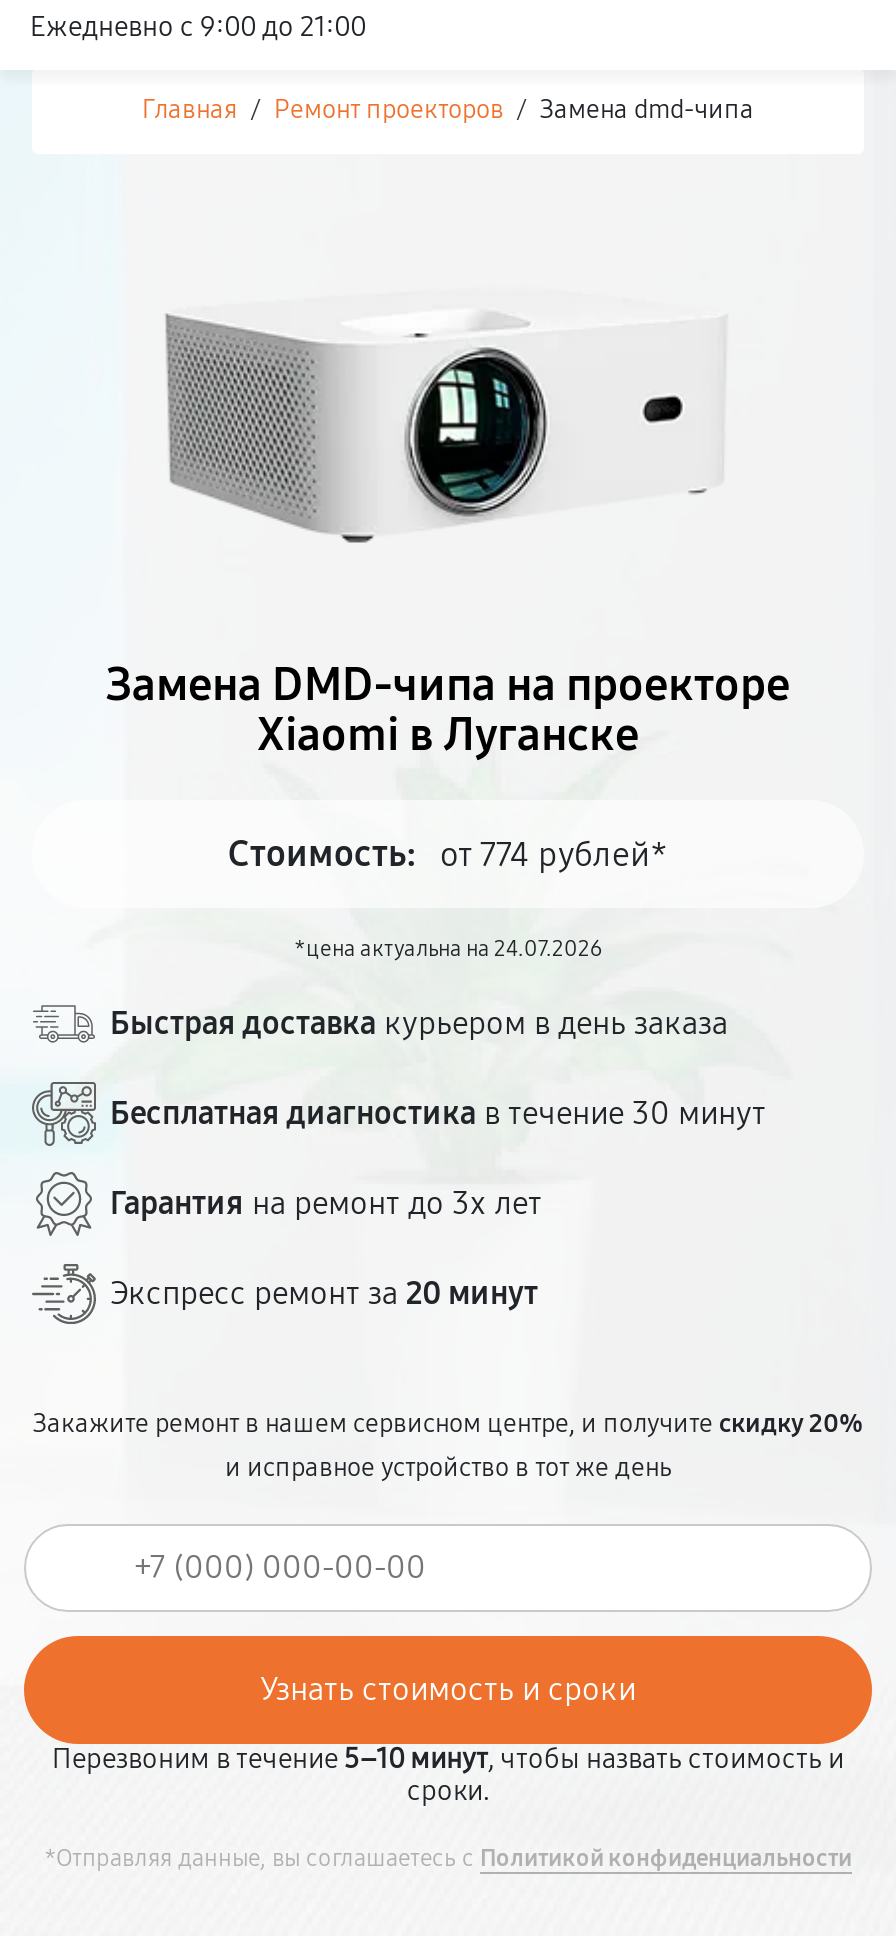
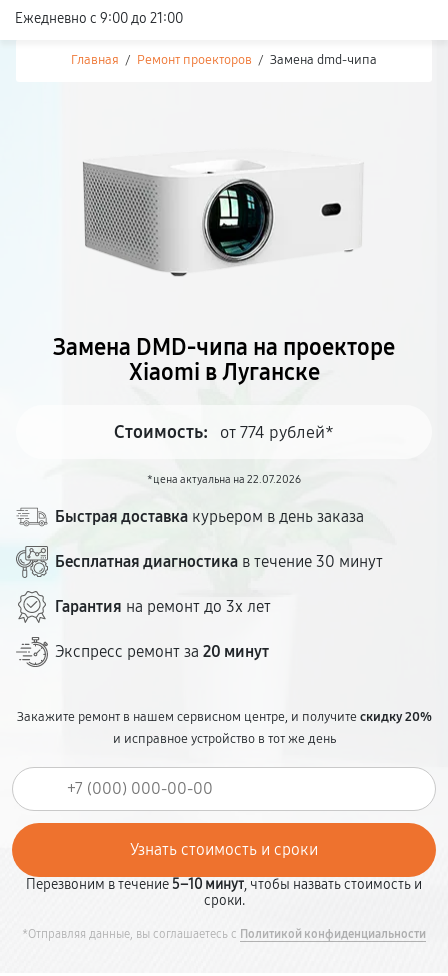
- *цена актуальна на 24.07.2026
+ *цена актуальна на 22.07.2026
